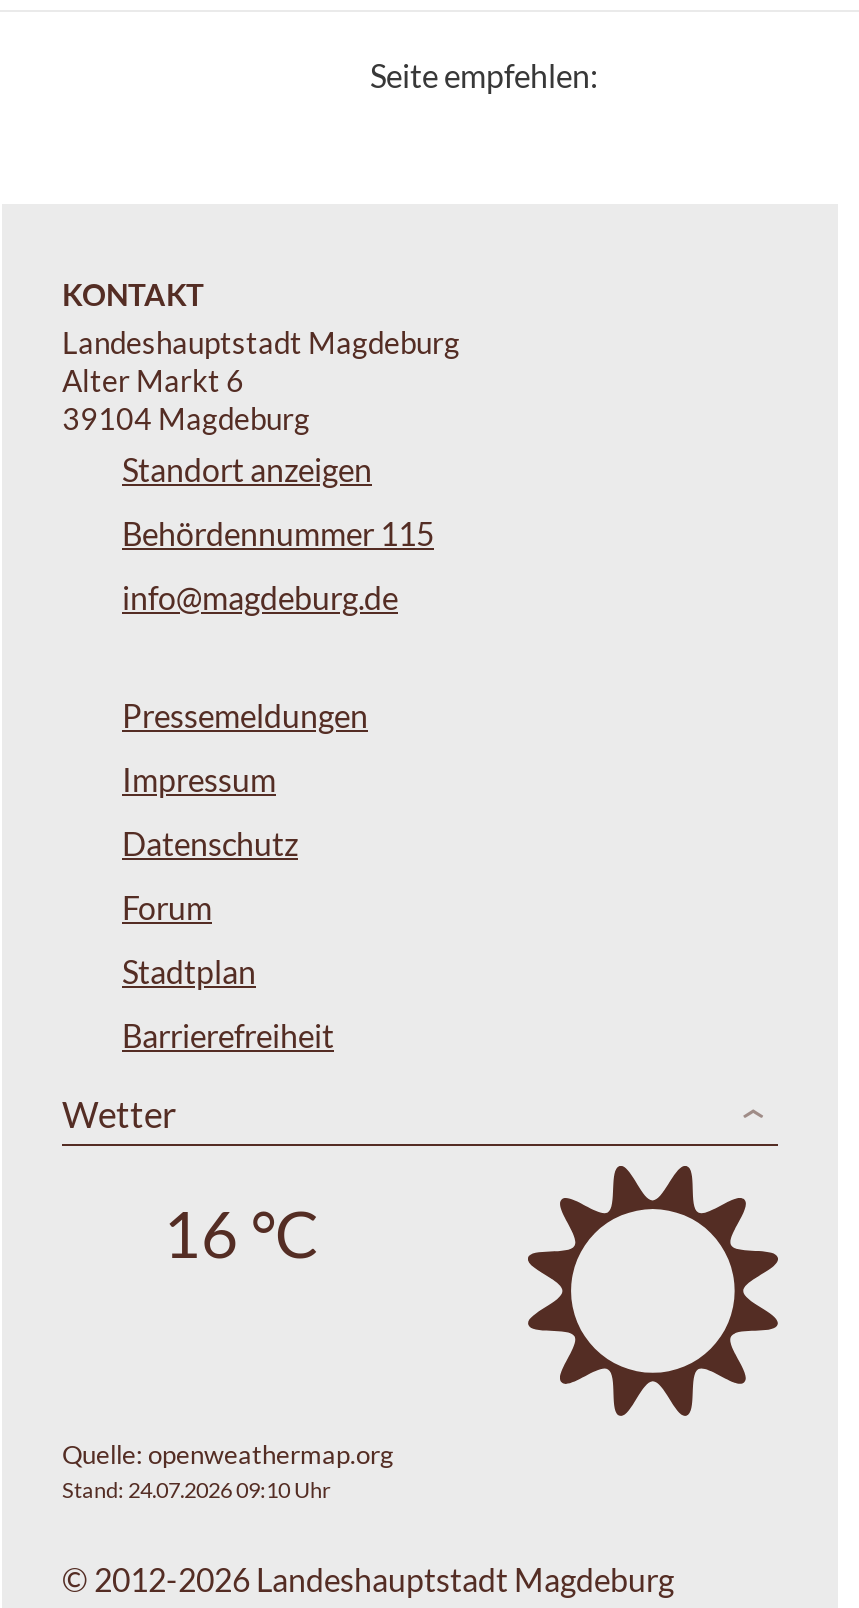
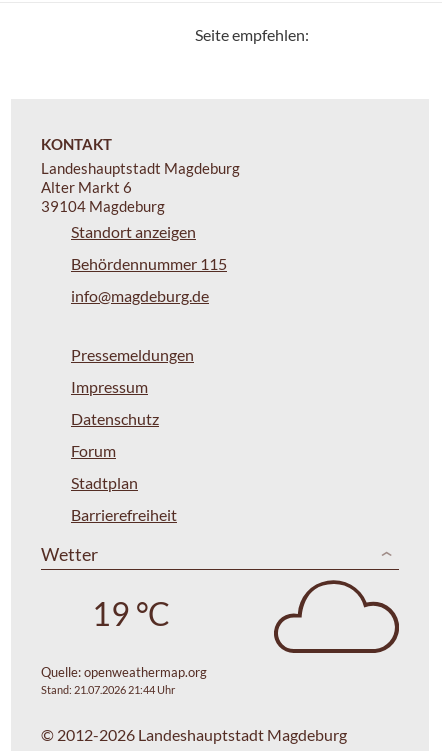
- [image]
+ [image]

- 16 °C
+ 19 °C

- Stand: 24.07.2026 09:10 Uhr
+ Stand: 21.07.2026 21:44 Uhr
